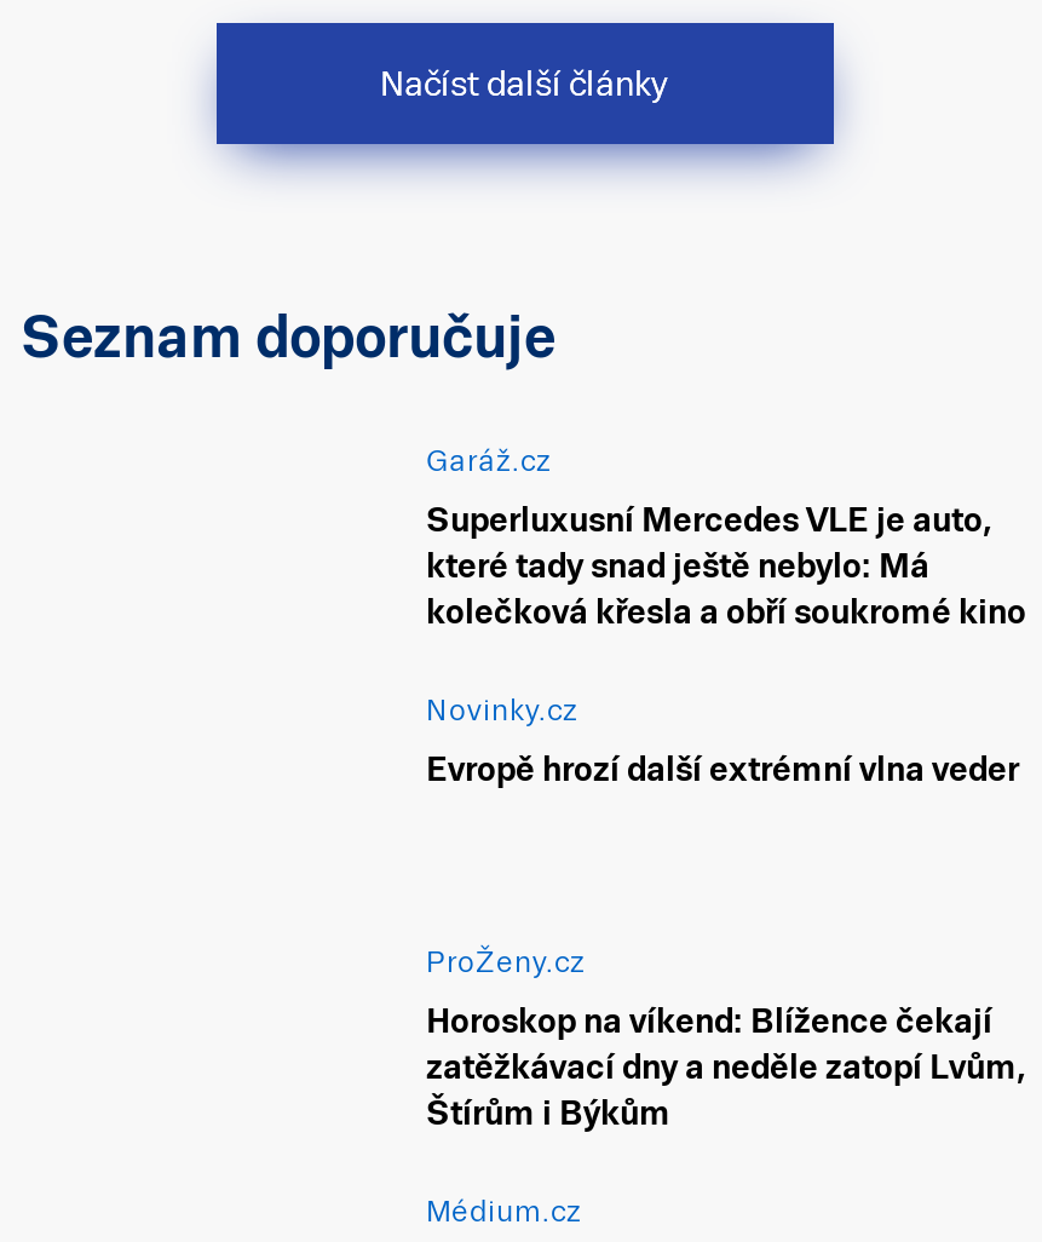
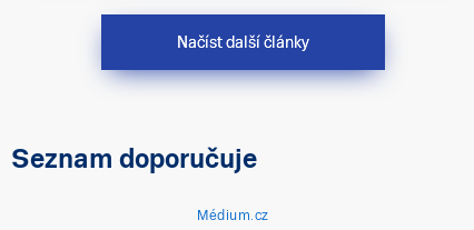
- Garáž.cz
- Superluxusní Mercedes VLE je auto,
- které tady snad ještě nebylo: Má
- kolečková křesla a obří soukromé kino
- Novinky.cz
- Evropě hrozí další extrémní vlna veder

- ProŽeny.cz
- Horoskop na víkend: Blížence čekají
- zatěžkávací dny a neděle zatopí Lvům,
- Štírům i Býkům
